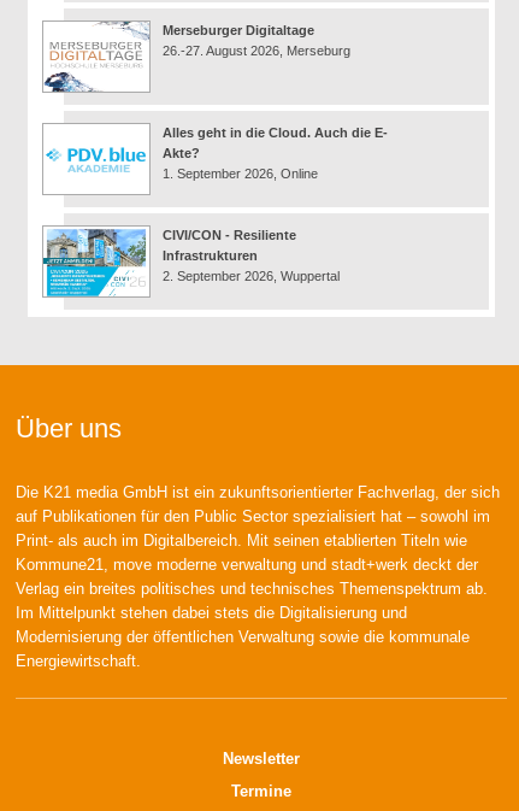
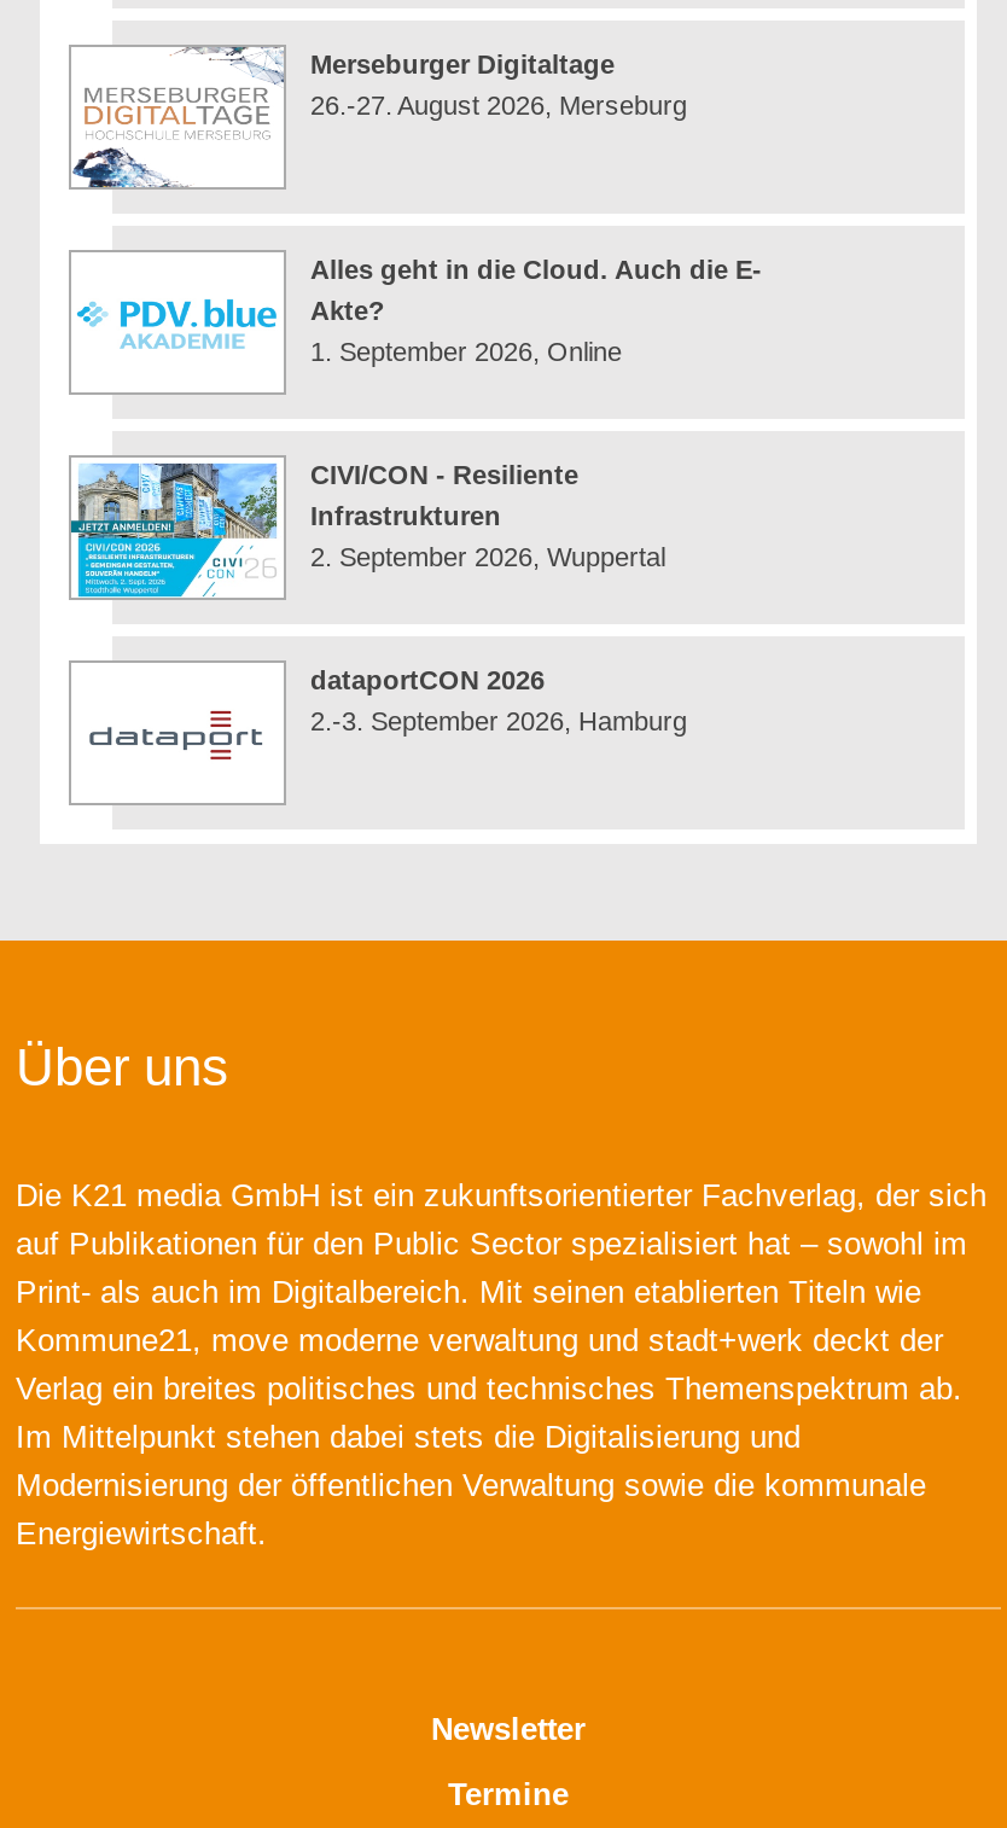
+ [image]
+ dataportCON 2026
+ 2.-3. September 2026, Hamburg
